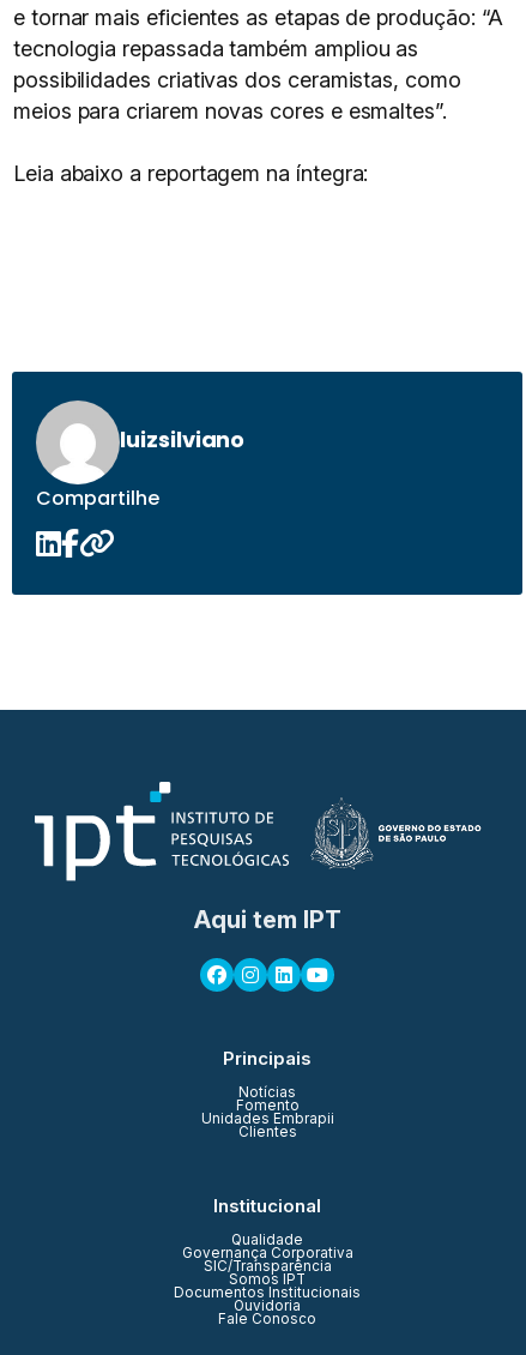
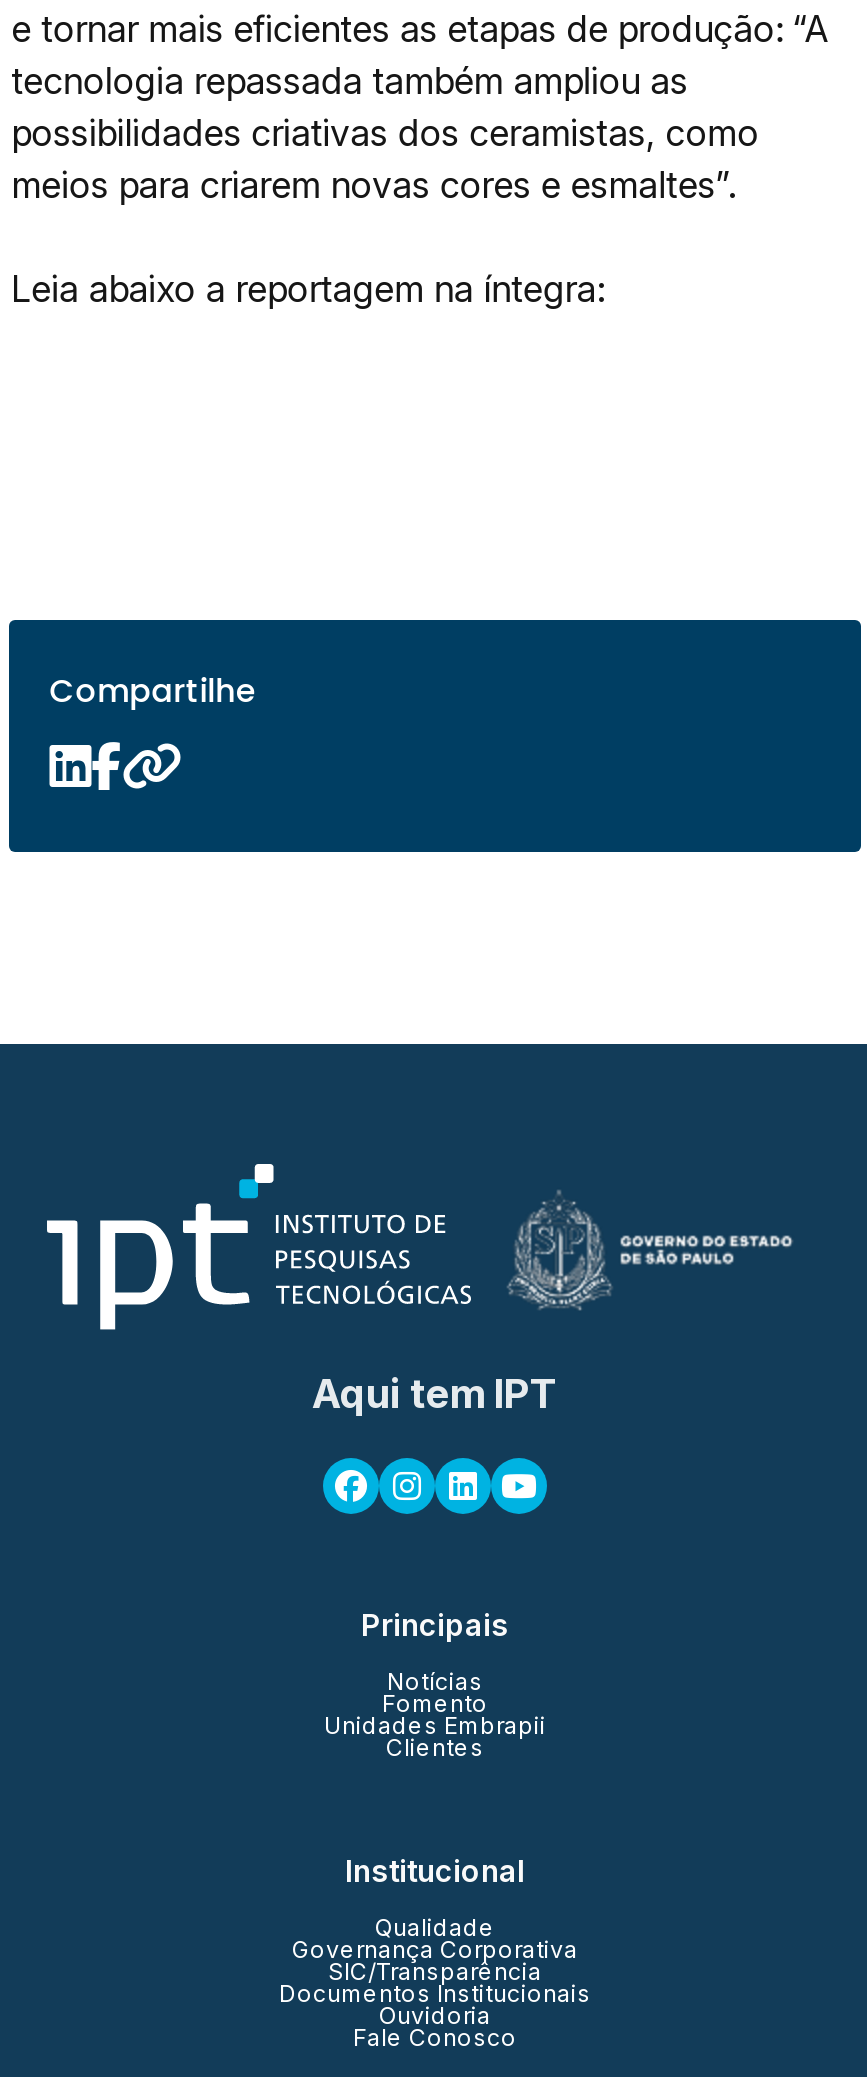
- [image]
- luizsilviano

- Somos IPT
